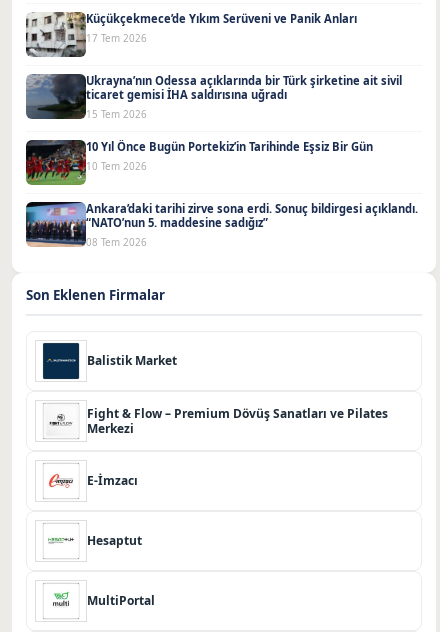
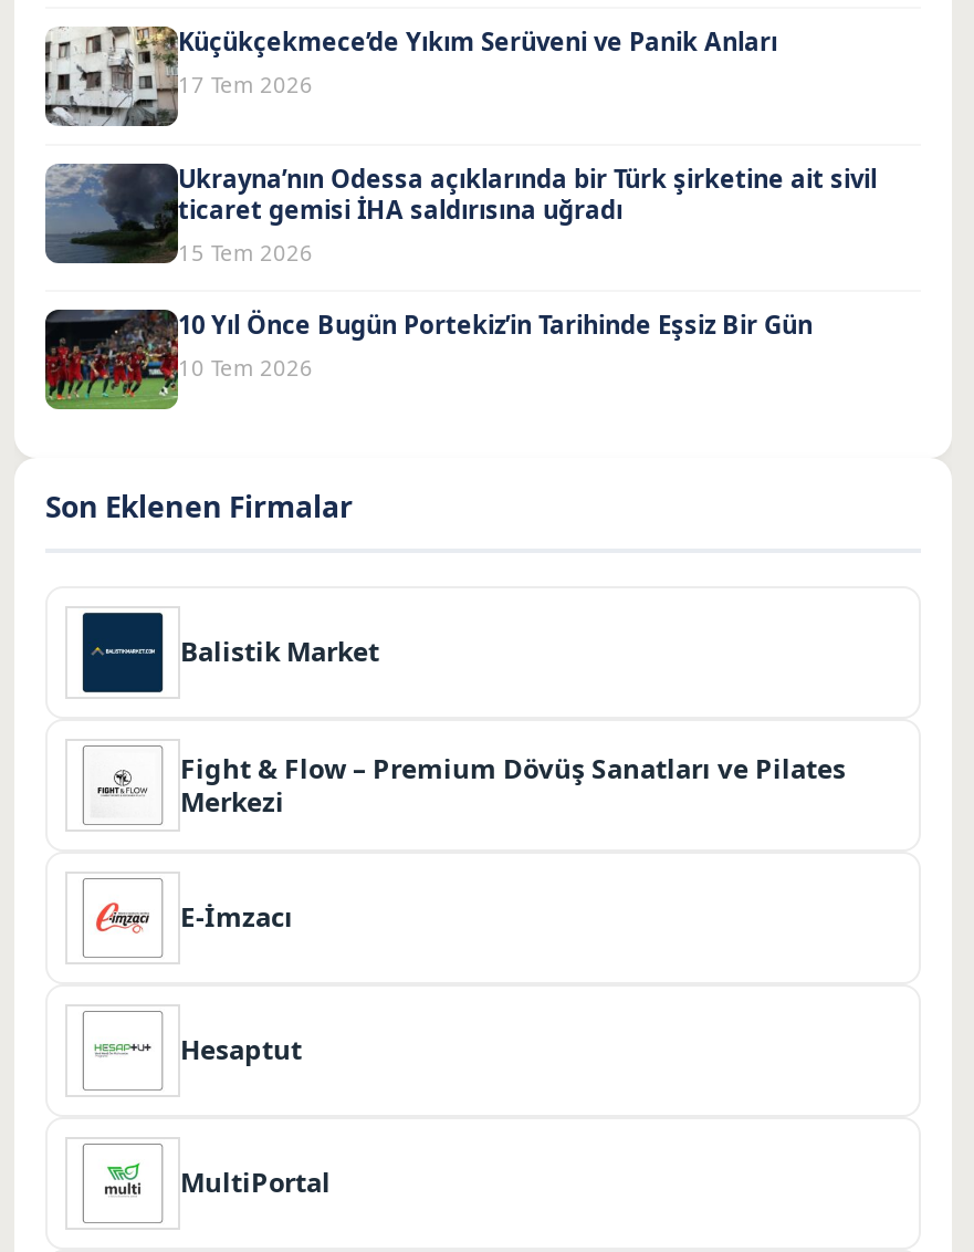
- [image]
- Ankara’daki tarihi zirve sona erdi. Sonuç bildirgesi açıklandı.
- “NATO’nun 5. maddesine sadığız”
- 08 Tem 2026
